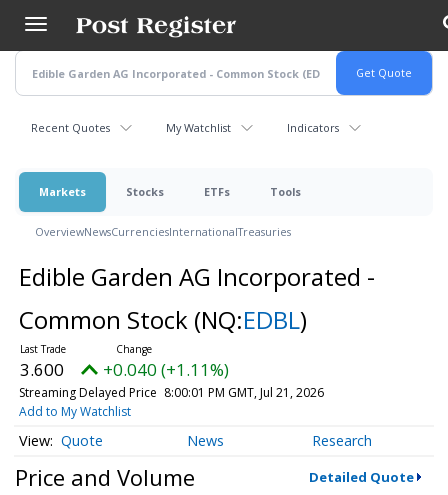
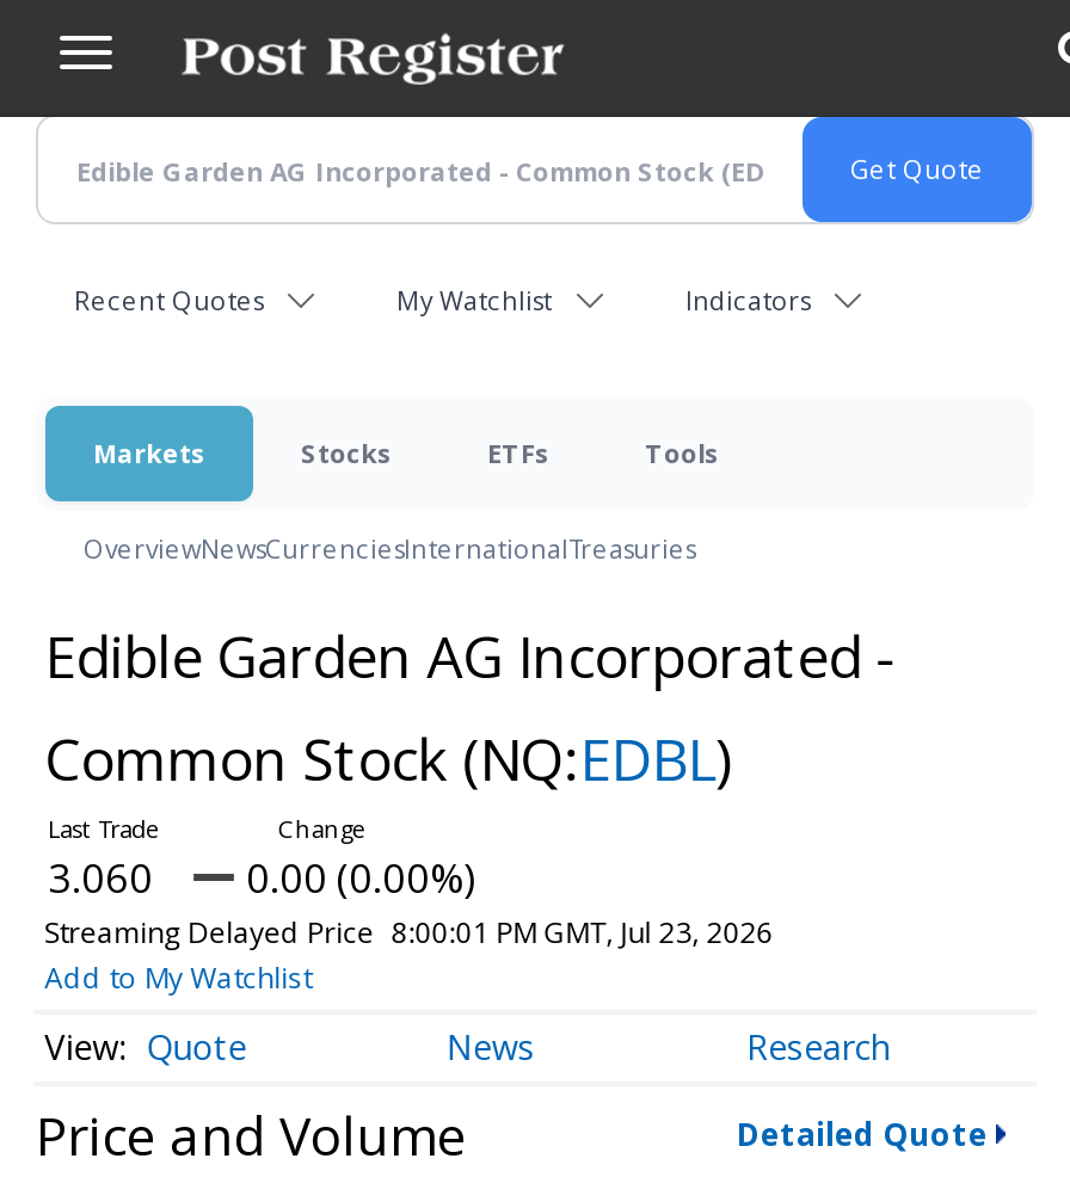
- 3.600
+ 3.060

- +0.040 (+1.11%)
+ 0.00 (0.00%)

- Streaming Delayed Price 8:00:01 PM GMT, Jul 21, 2026
+ Streaming Delayed Price 8:00:01 PM GMT, Jul 23, 2026
